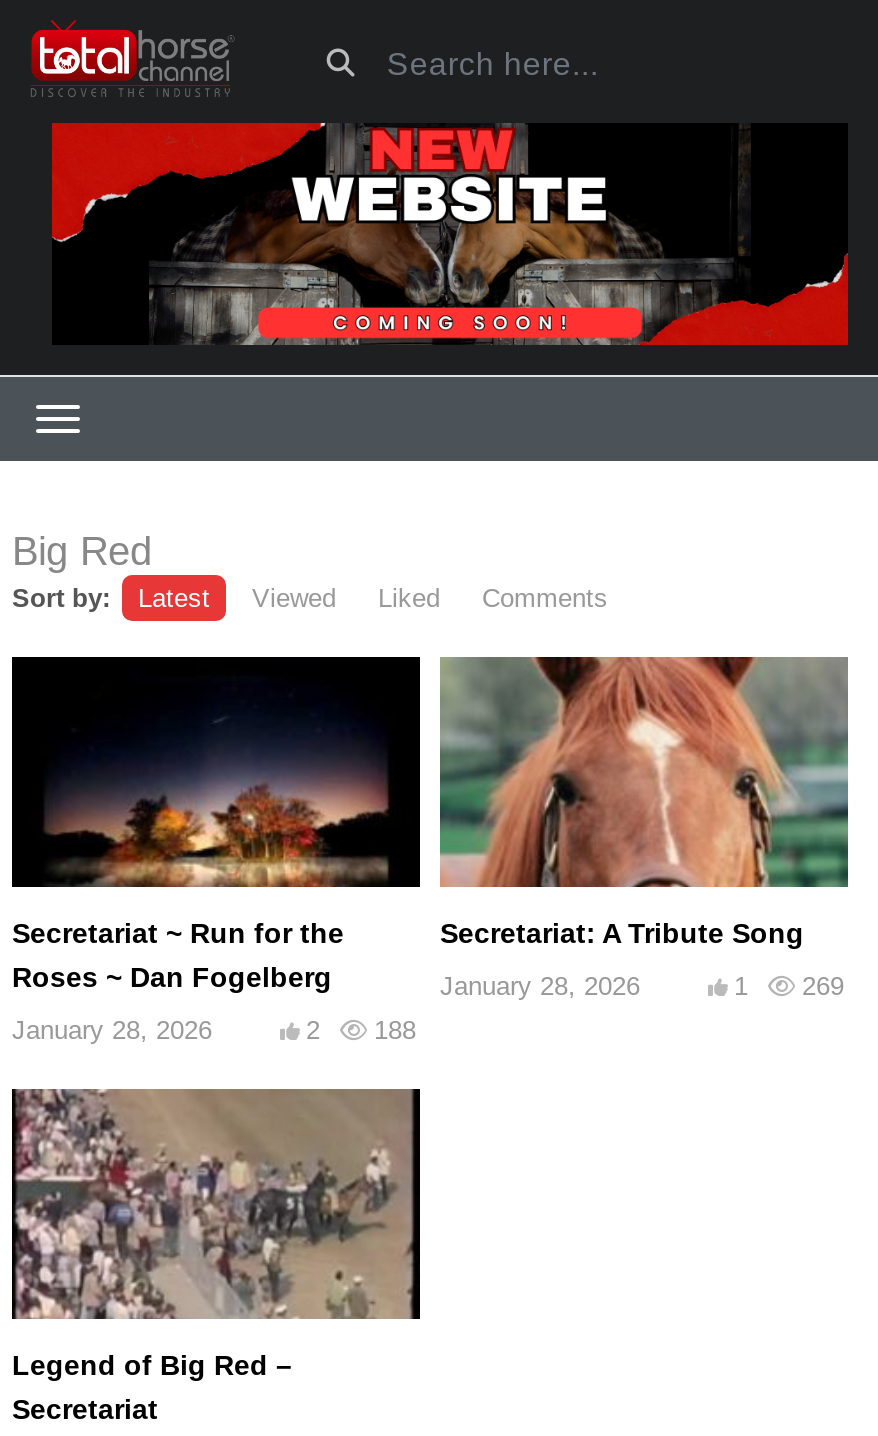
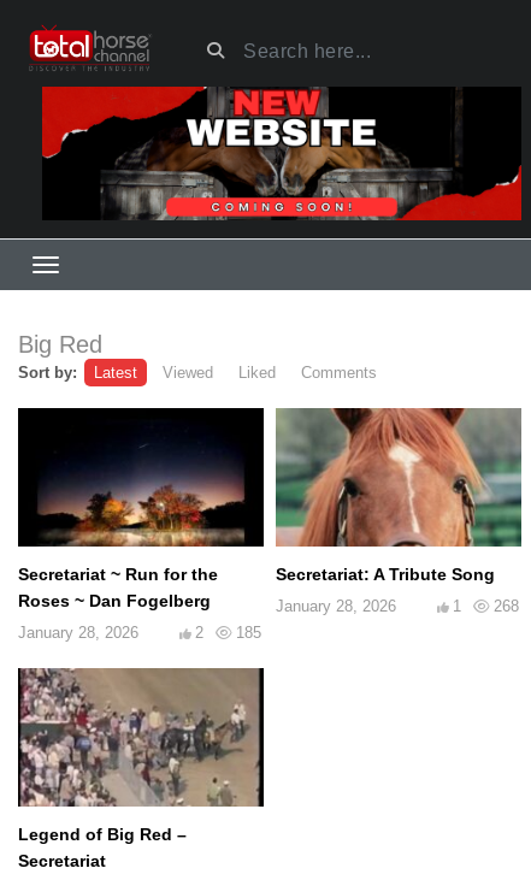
- 1 269
+ 1 268

- 2 188
+ 2 185
